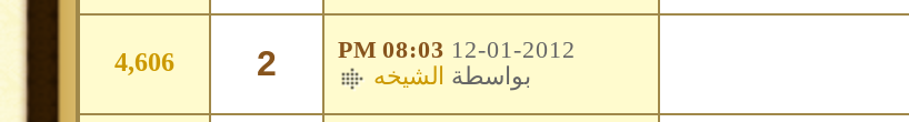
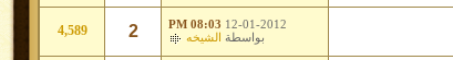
- 4,606
+ 4,589
